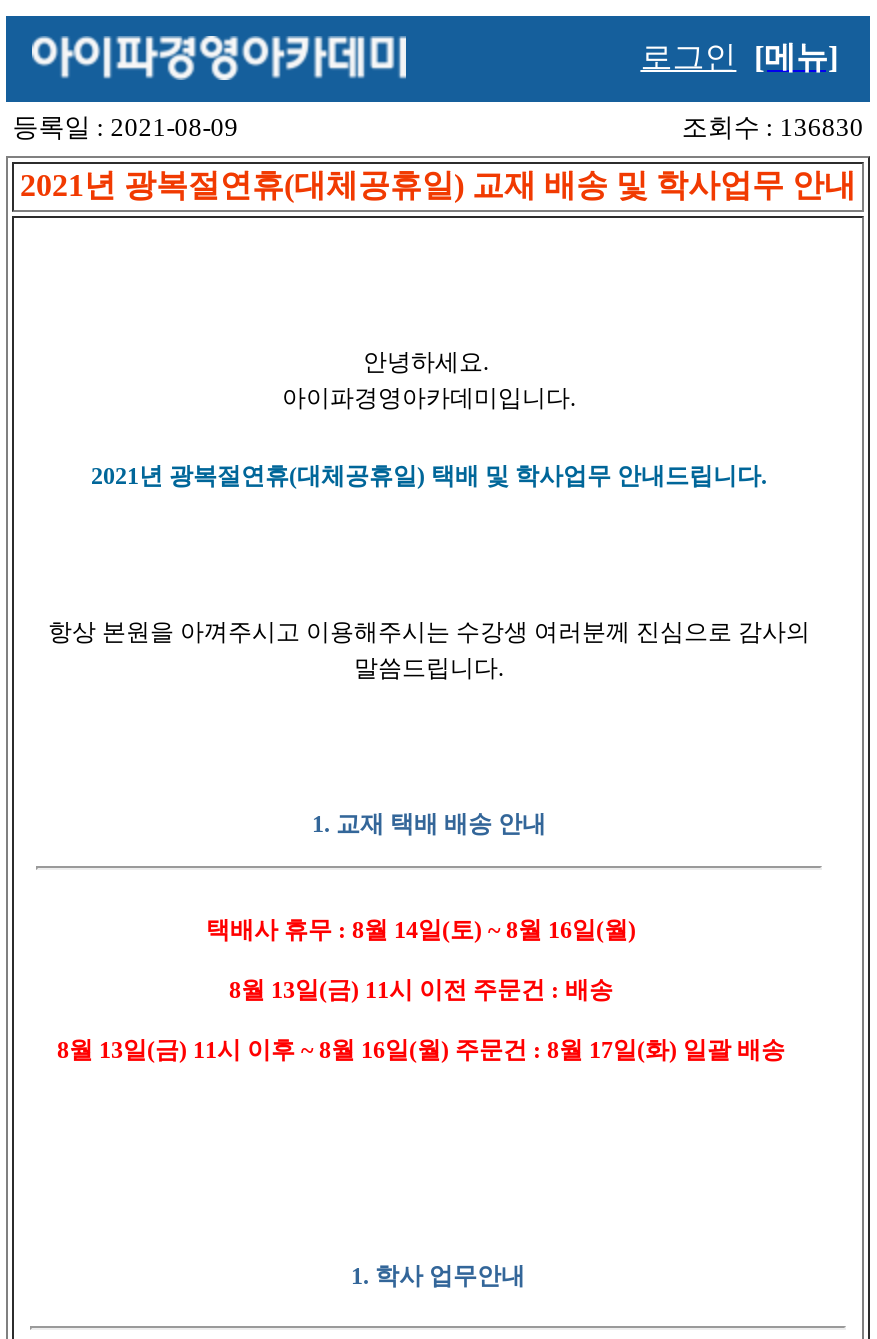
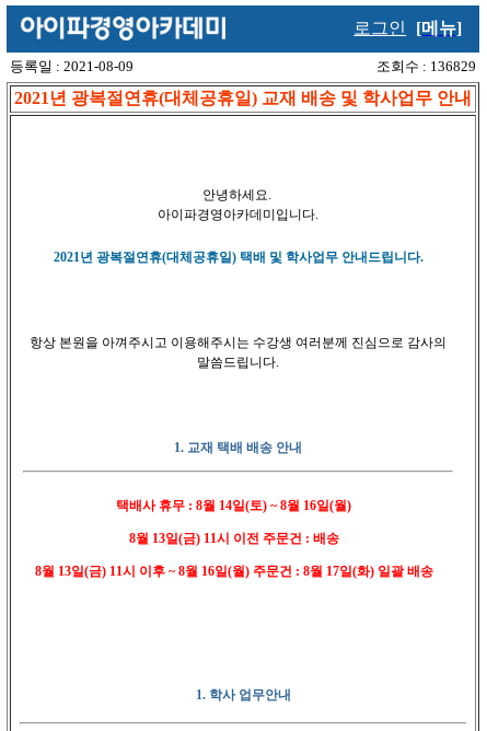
- 조회수 : 136830
+ 조회수 : 136829
